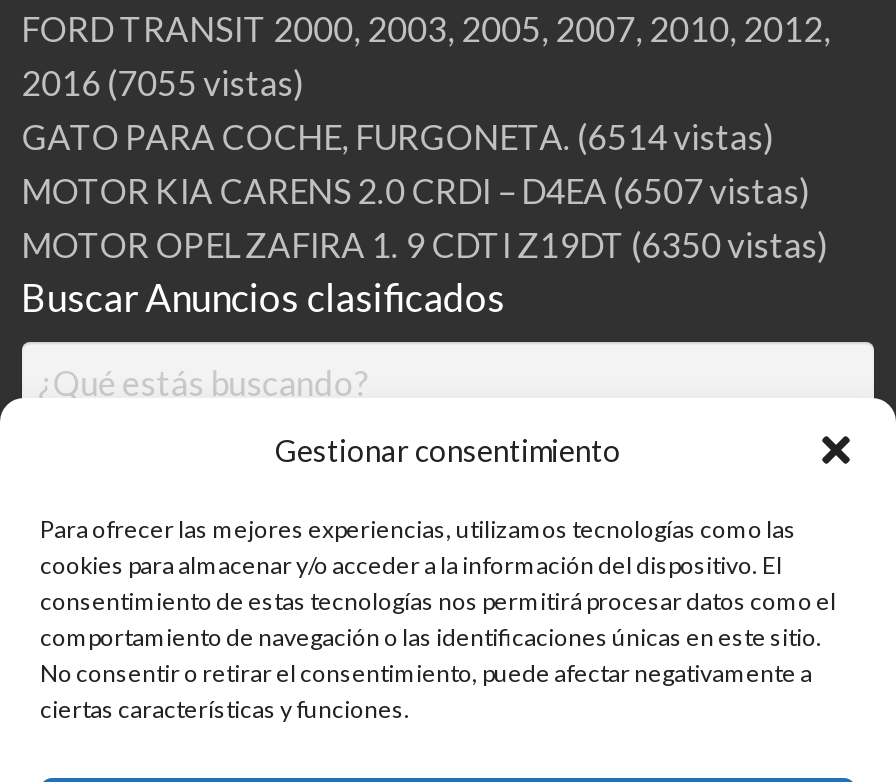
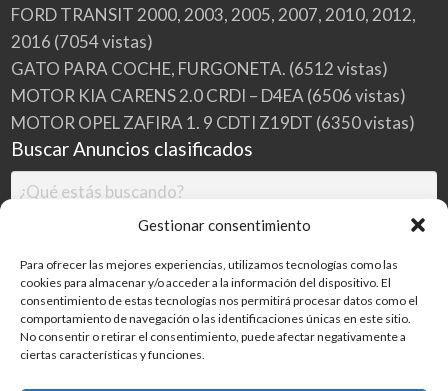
- 2016 (7055 vistas)
+ 2016 (7054 vistas)

- GATO PARA COCHE, FURGONETA. (6514 vistas)
+ GATO PARA COCHE, FURGONETA. (6512 vistas)

- MOTOR KIA CARENS 2.0 CRDI – D4EA (6507 vistas)
+ MOTOR KIA CARENS 2.0 CRDI – D4EA (6506 vistas)
